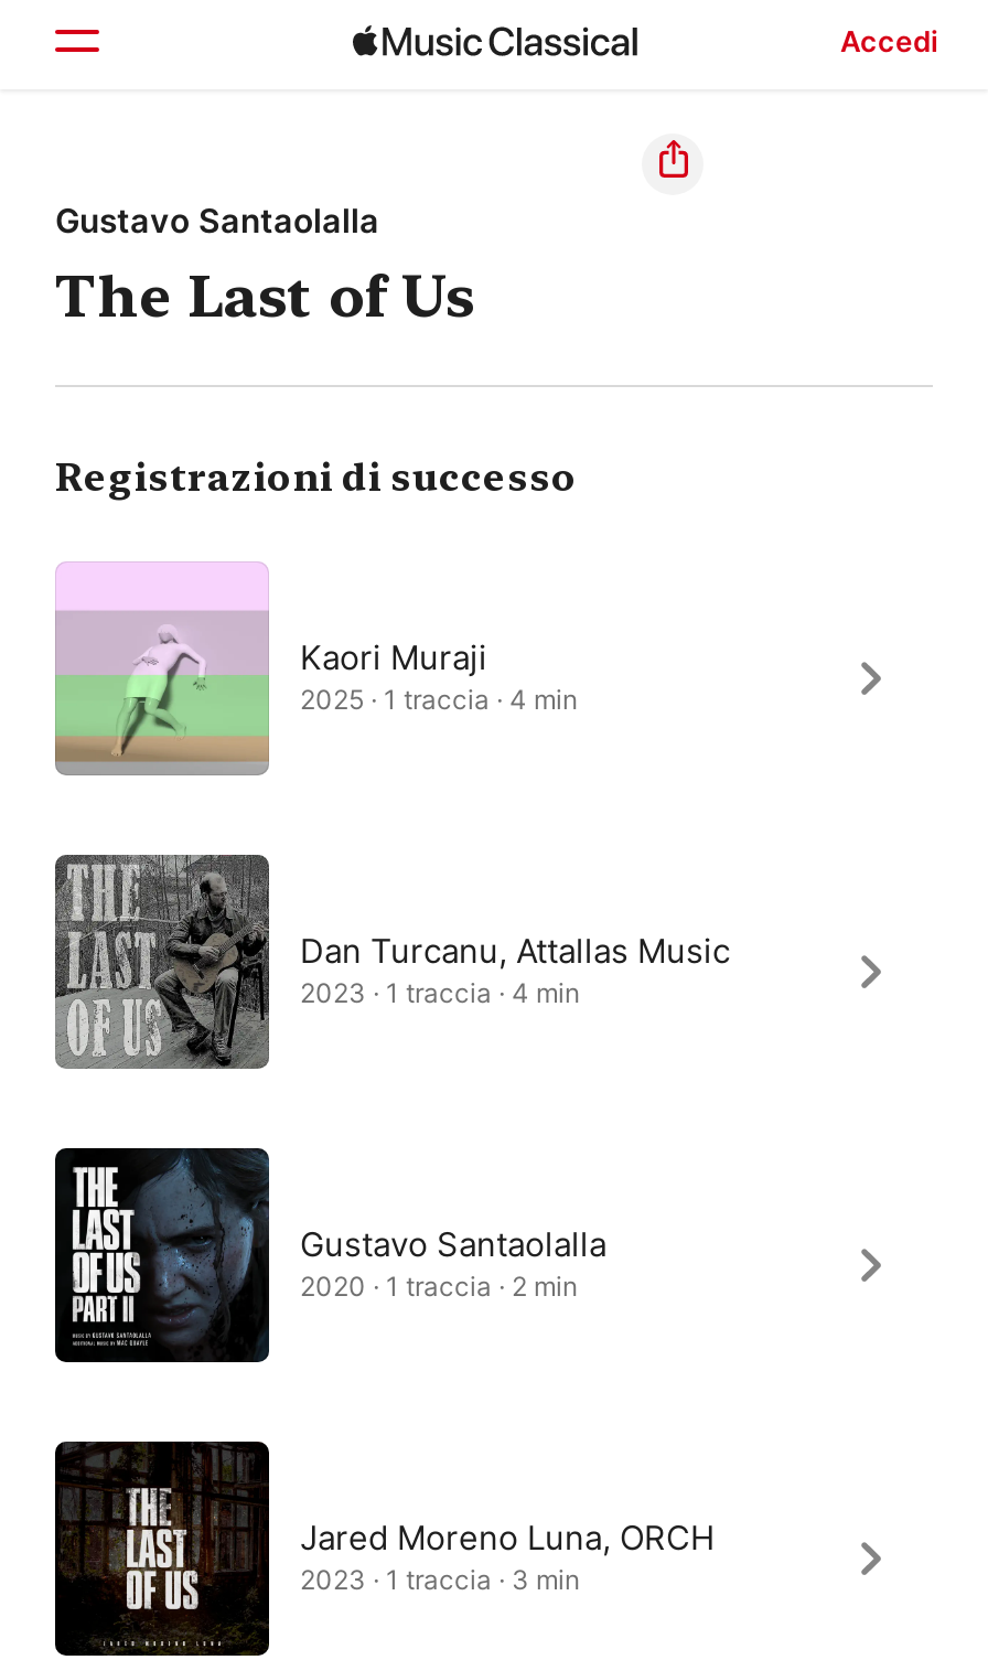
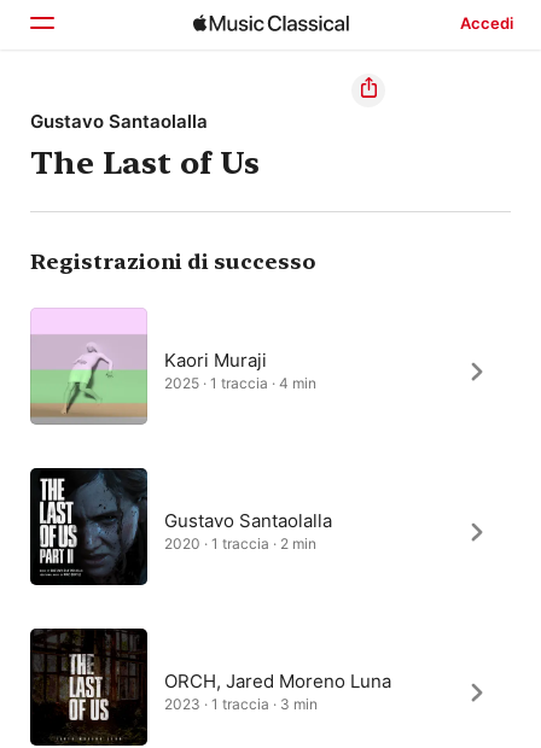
- [image]
- Dan Turcanu, Attallas Music
- 2023 · 1 traccia · 4 min

- Jared Moreno Luna, ORCH
+ ORCH, Jared Moreno Luna
